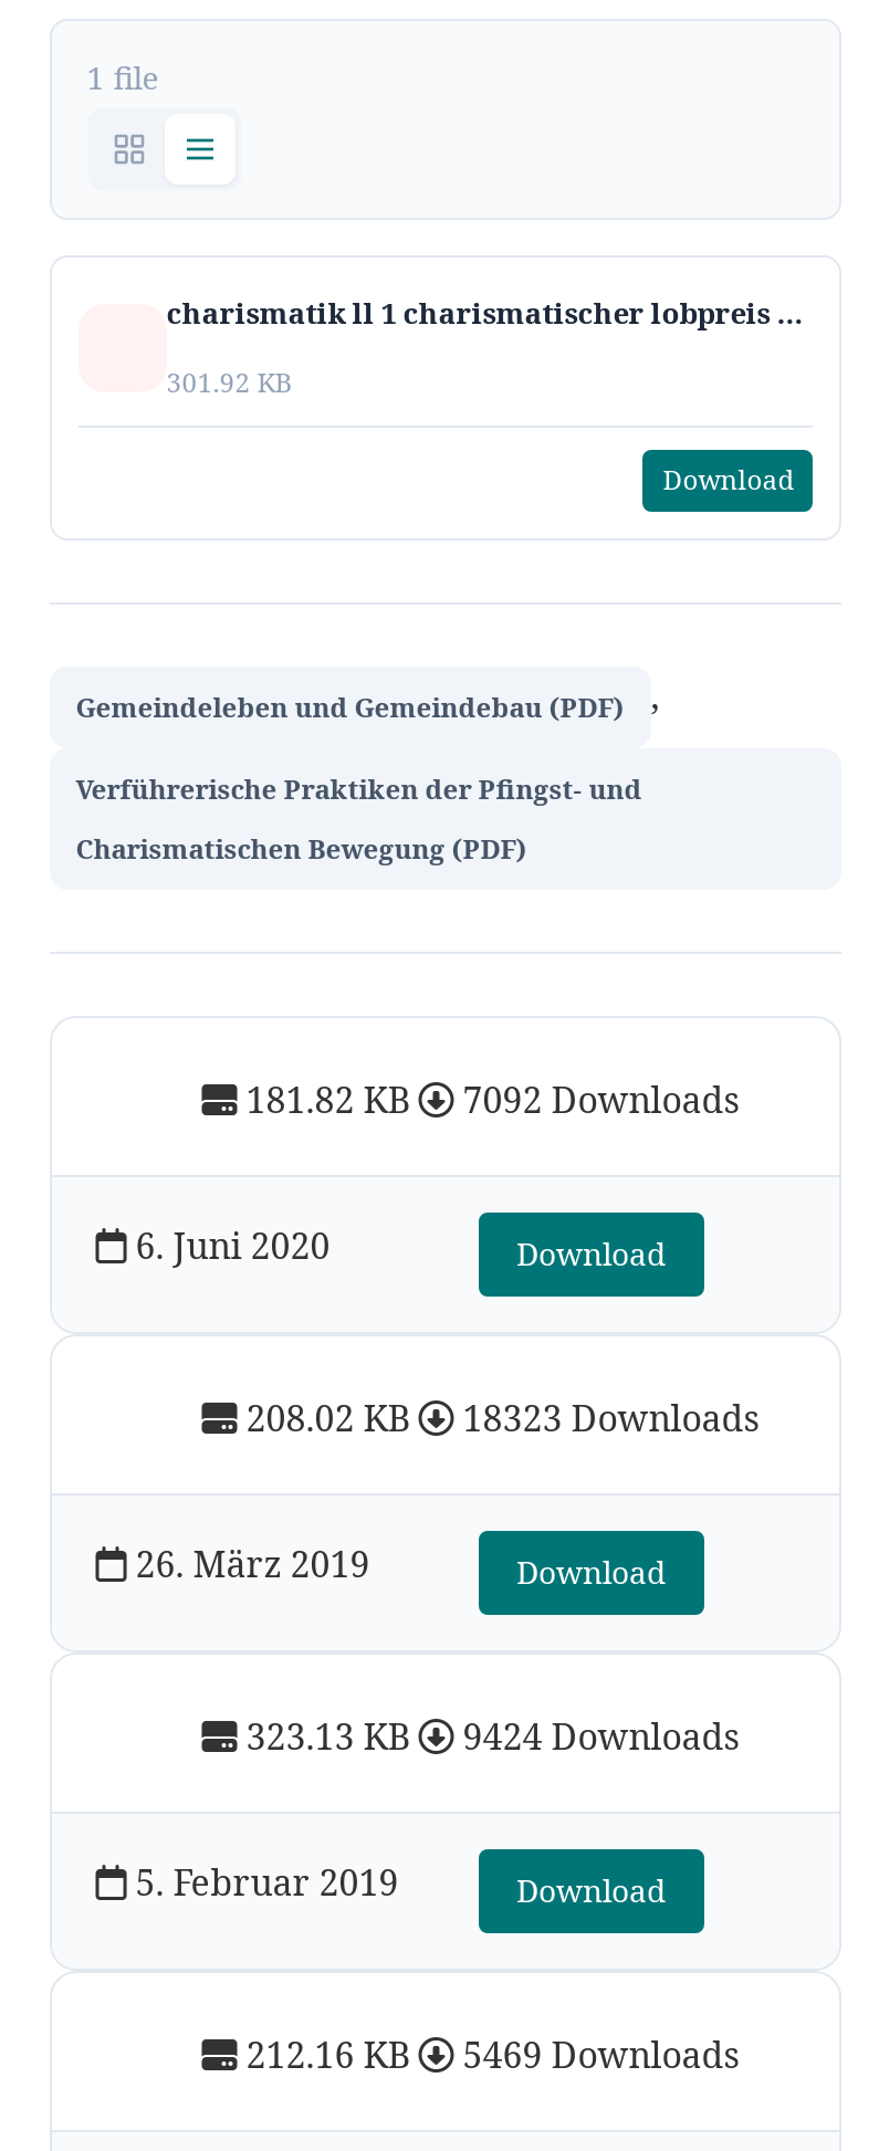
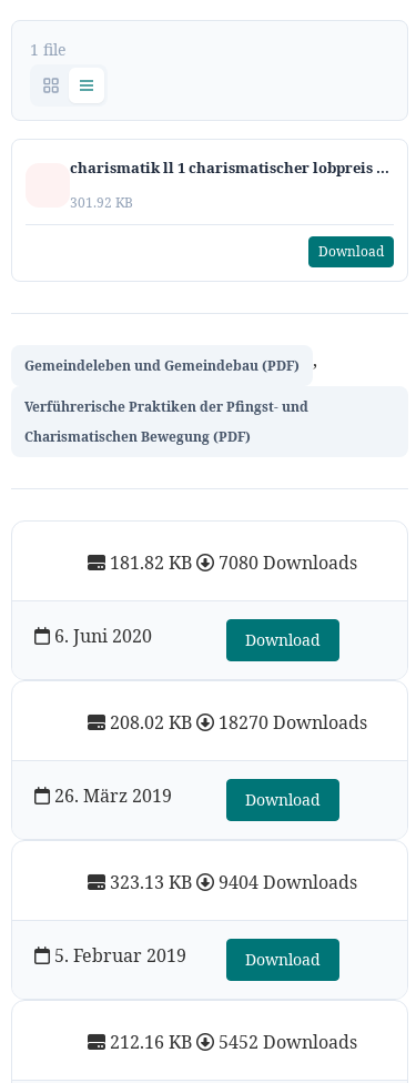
- 181.82 KB 7092 Downloads
+ 181.82 KB 7080 Downloads

- 208.02 KB 18323 Downloads
+ 208.02 KB 18270 Downloads

- 323.13 KB 9424 Downloads
+ 323.13 KB 9404 Downloads

- 212.16 KB 5469 Downloads
+ 212.16 KB 5452 Downloads
